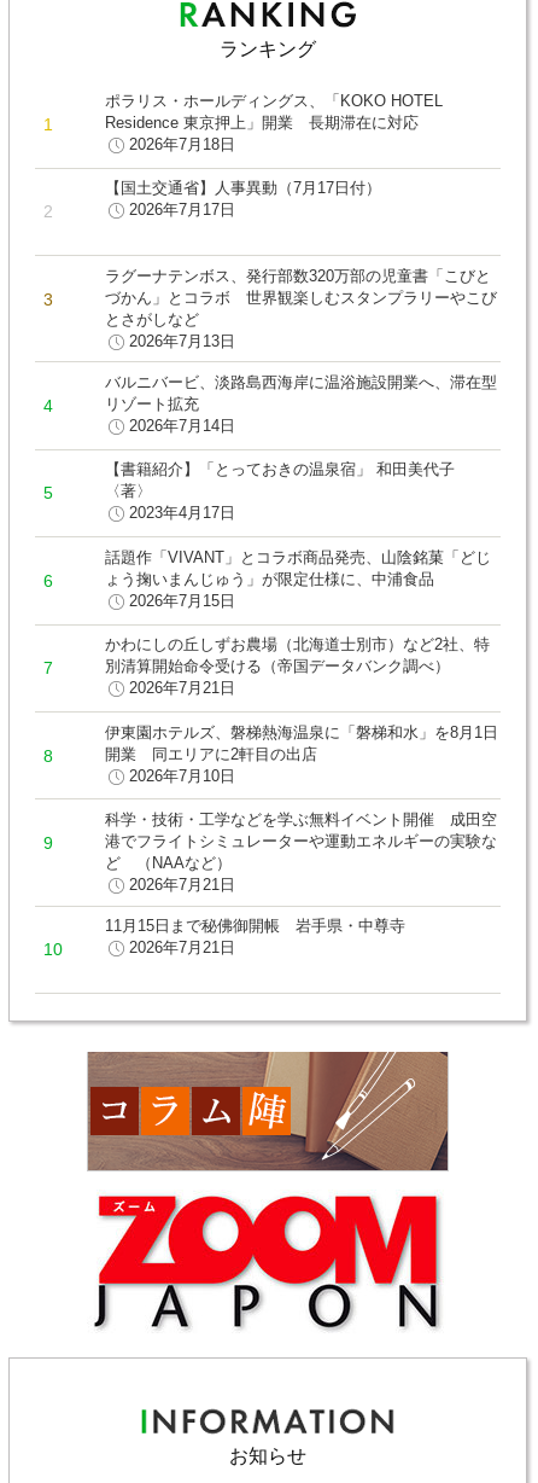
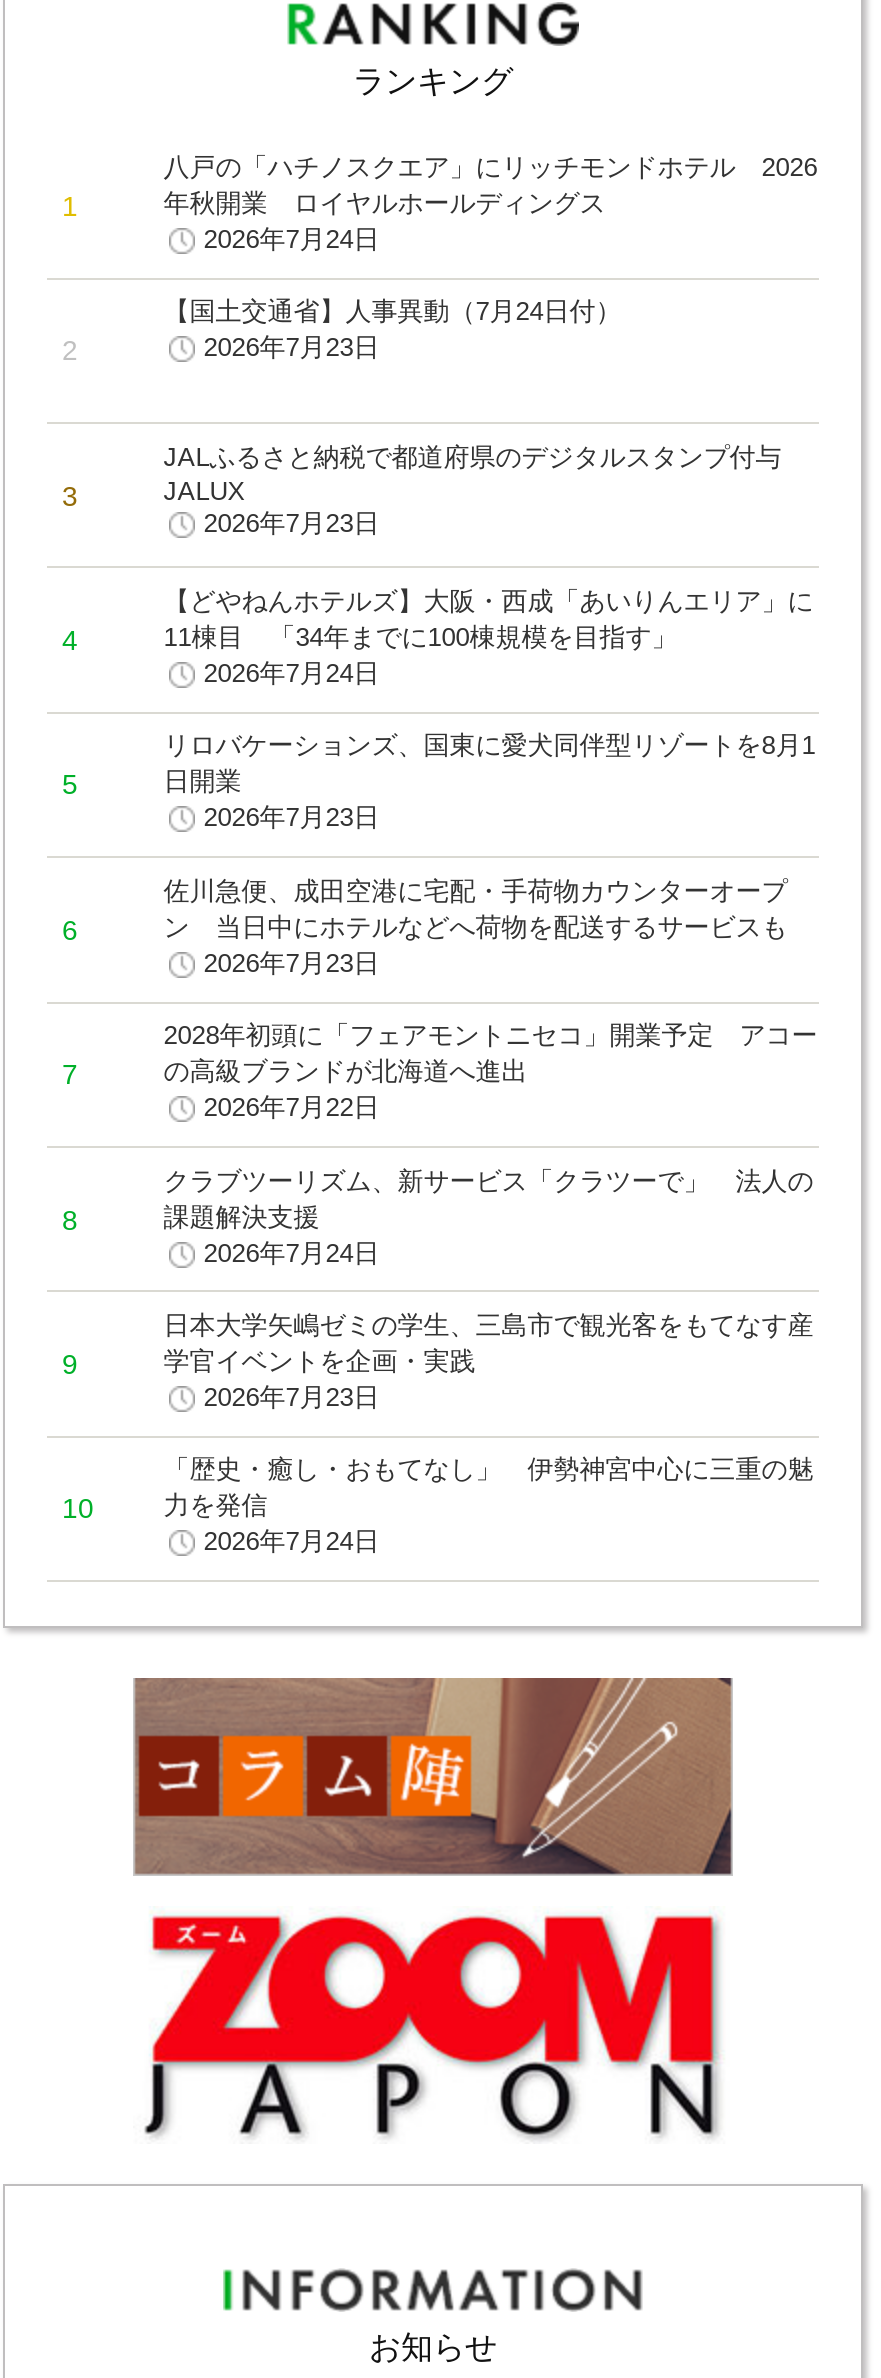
- ポラリス・ホールディングス、「KOKO HOTEL
- Residence 東京押上」開業 長期滞在に対応
- 2026年7月18日
+ 八戸の「ハチノスクエア」にリッチモンドホテル 2026
+ 年秋開業 ロイヤルホールディングス
+ 2026年7月24日

- 【国土交通省】人事異動（7月17日付）
- 2026年7月17日
+ 【国土交通省】人事異動（7月24日付）
+ 2026年7月23日

- ラグーナテンボス、発行部数320万部の児童書「こびと
- づかん」とコラボ 世界観楽しむスタンプラリーやこび
- とさがしなど
- 2026年7月13日
+ JALふるさと納税で都道府県のデジタルスタンプ付与
+ JALUX
+ 2026年7月23日

- バルニバービ、淡路島西海岸に温浴施設開業へ、滞在型
- リゾート拡充
- 2026年7月14日
+ 【どやねんホテルズ】大阪・西成「あいりんエリア」に
+ 11棟目 「34年までに100棟規模を目指す」
+ 2026年7月24日

- 【書籍紹介】「とっておきの温泉宿」 和田美代子
- 〈著〉
- 2023年4月17日
+ リロバケーションズ、国東に愛犬同伴型リゾートを8月1
+ 日開業
+ 2026年7月23日

- 話題作「VIVANT」とコラボ商品発売、山陰銘菓「どじ
- ょう掬いまんじゅう」が限定仕様に、中浦食品
- 2026年7月15日
+ 佐川急便、成田空港に宅配・手荷物カウンターオープ
+ ン 当日中にホテルなどへ荷物を配送するサービスも
+ 2026年7月23日

- かわにしの丘しずお農場（北海道士別市）など2社、特
- 別清算開始命令受ける（帝国データバンク調べ）
- 2026年7月21日
+ 2028年初頭に「フェアモントニセコ」開業予定 アコー
+ の高級ブランドが北海道へ進出
+ 2026年7月22日

- 伊東園ホテルズ、磐梯熱海温泉に「磐梯和水」を8月1日
- 開業 同エリアに2軒目の出店
- 2026年7月10日
+ クラブツーリズム、新サービス「クラツーで」 法人の
+ 課題解決支援
+ 2026年7月24日

- 科学・技術・工学などを学ぶ無料イベント開催 成田空
- 港でフライトシミュレーターや運動エネルギーの実験な
- ど （NAAなど）
- 2026年7月21日
+ 日本大学矢嶋ゼミの学生、三島市で観光客をもてなす産
+ 学官イベントを企画・実践
+ 2026年7月23日

- 11月15日まで秘佛御開帳 岩手県・中尊寺
- 2026年7月21日
+ 「歴史・癒し・おもてなし」 伊勢神宮中心に三重の魅
+ 力を発信
+ 2026年7月24日
